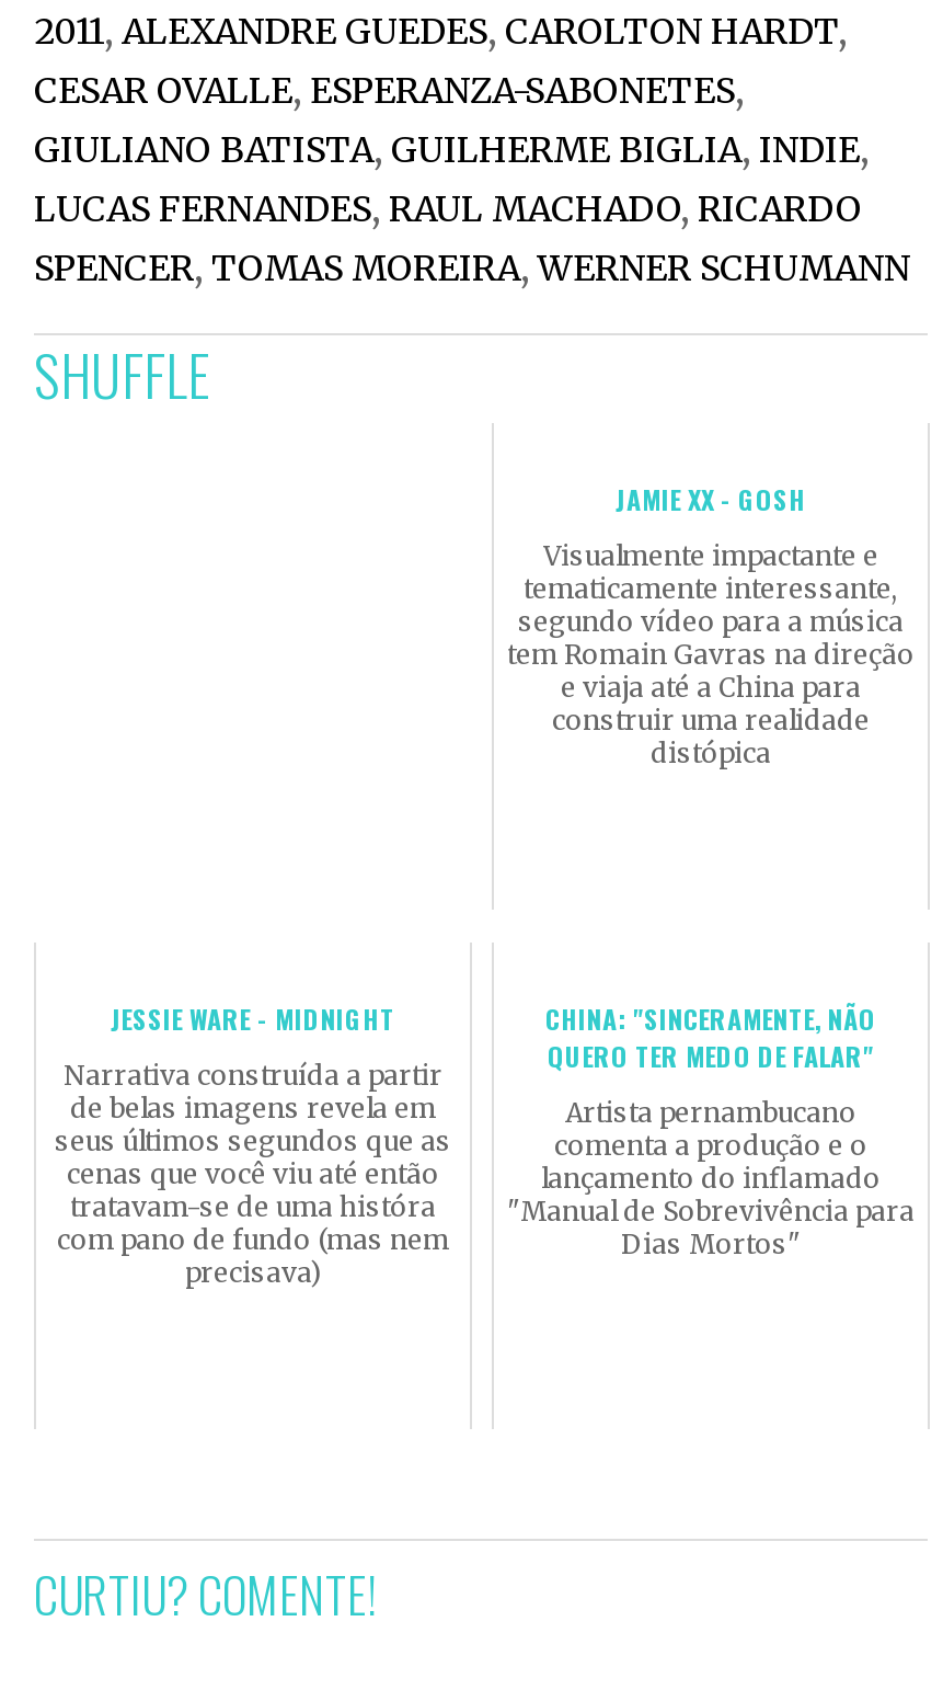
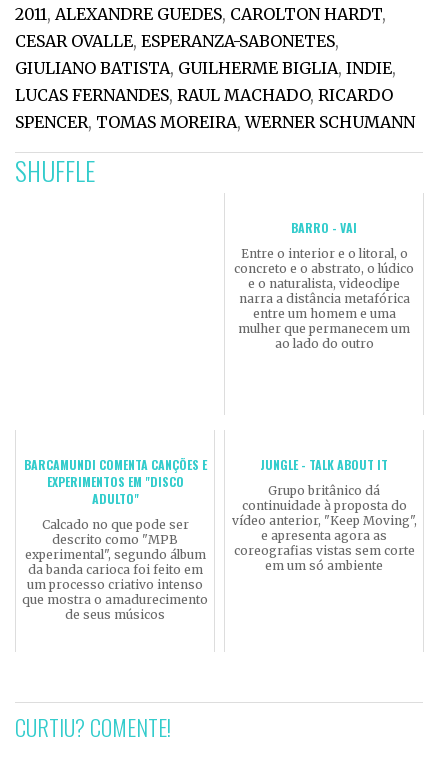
- JAMIE XX - GOSH
+ BARRO - VAI

- Visualmente impactante e
- tematicamente interessante,
- segundo vídeo para a música
- tem Romain Gavras na direção
- e viaja até a China para
- construir uma realidade
- distópica
+ Entre o interior e o litoral, o
+ concreto e o abstrato, o lúdico
+ e o naturalista, videoclipe
+ narra a distância metafórica
+ entre um homem e uma
+ mulher que permanecem um
+ ao lado do outro

- JESSIE WARE - MIDNIGHT
+ BARCAMUNDI COMENTA CANÇÕES E
+ EXPERIMENTOS EM "DISCO
+ ADULTO"

- CHINA: "SINCERAMENTE, NÃO
- QUERO TER MEDO DE FALAR"
+ JUNGLE - TALK ABOUT IT

- Narrativa construída a partir
- de belas imagens revela em
- seus últimos segundos que as
- cenas que você viu até então
- tratavam-se de uma históra
- com pano de fundo (mas nem
- precisava)
+ Calcado no que pode ser
+ descrito como "MPB
+ experimental", segundo álbum
+ da banda carioca foi feito em
+ um processo criativo intenso
+ que mostra o amadurecimento
+ de seus músicos

- Artista pernambucano
- comenta a produção e o
- lançamento do inflamado
- "Manual de Sobrevivência para
- Dias Mortos"
+ Grupo britânico dá
+ continuidade à proposta do
+ vídeo anterior, "Keep Moving",
+ e apresenta agora as
+ coreografias vistas sem corte
+ em um só ambiente
